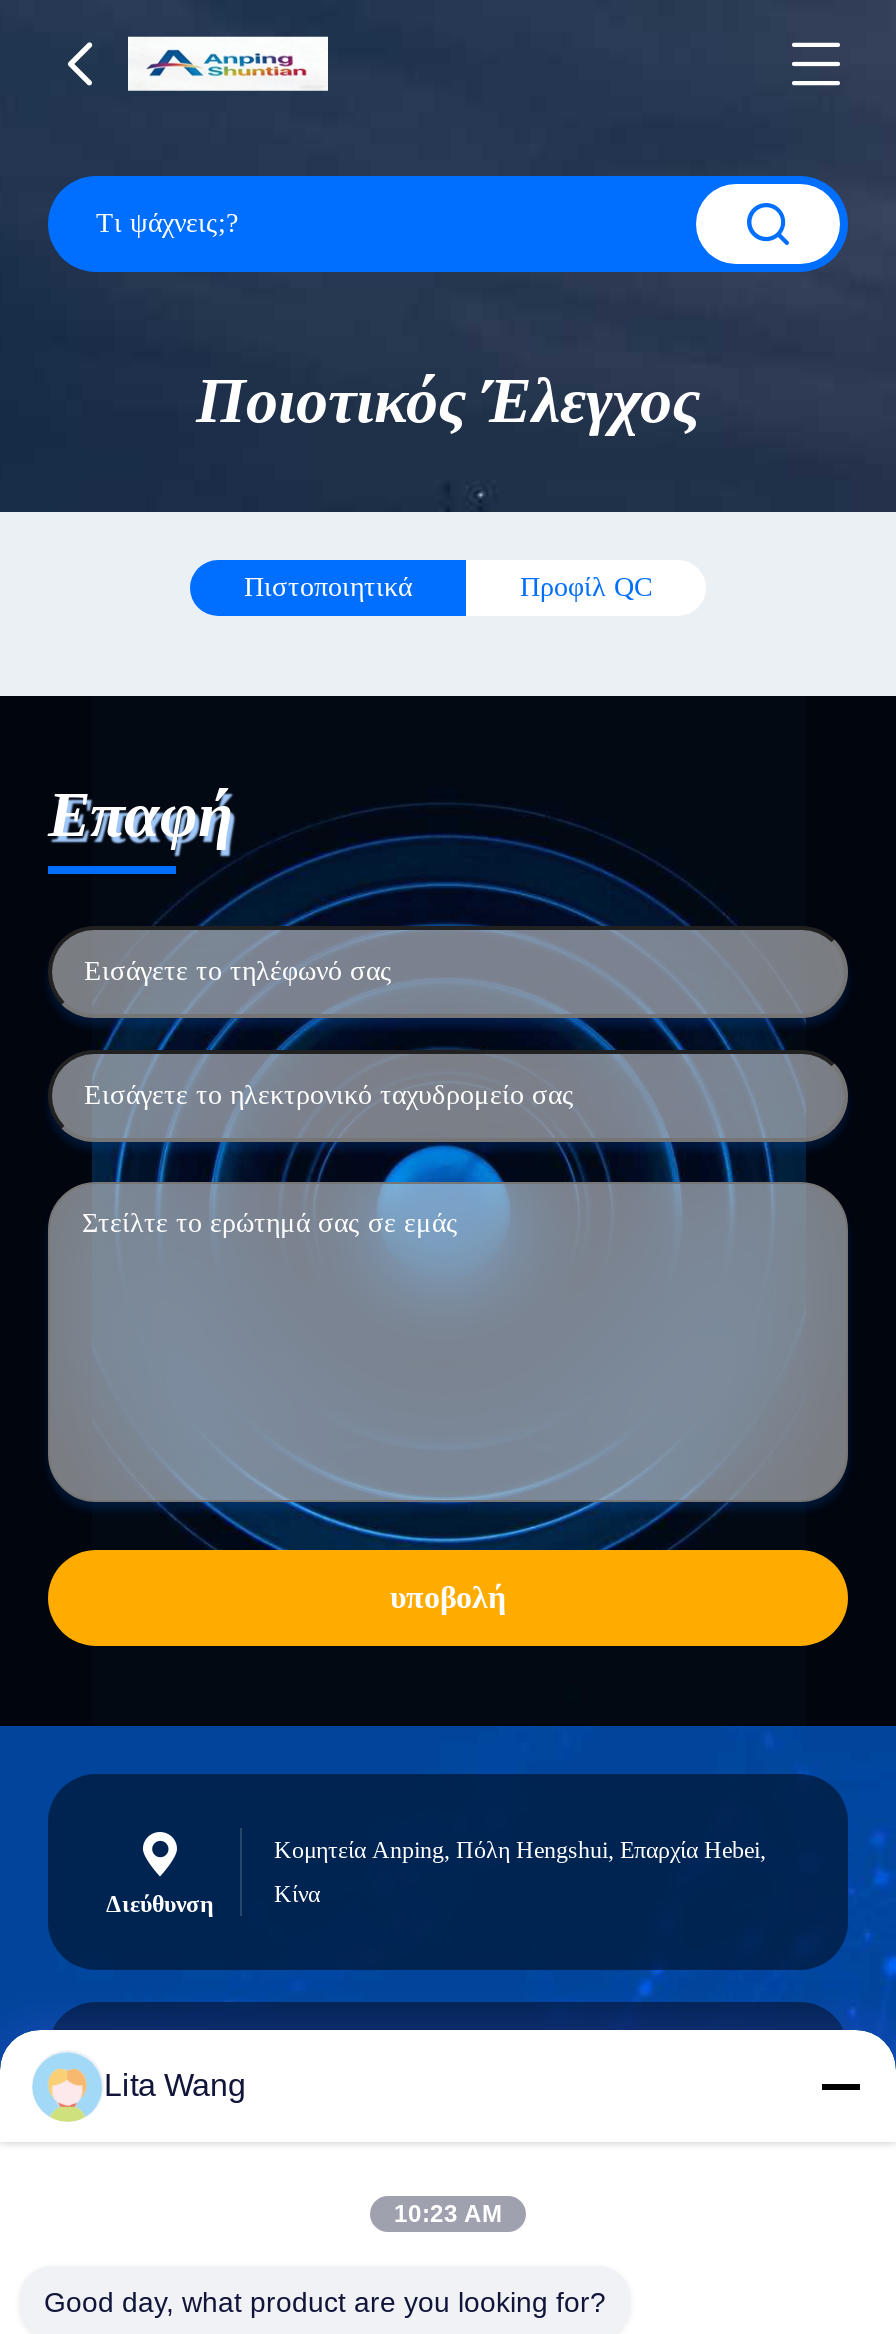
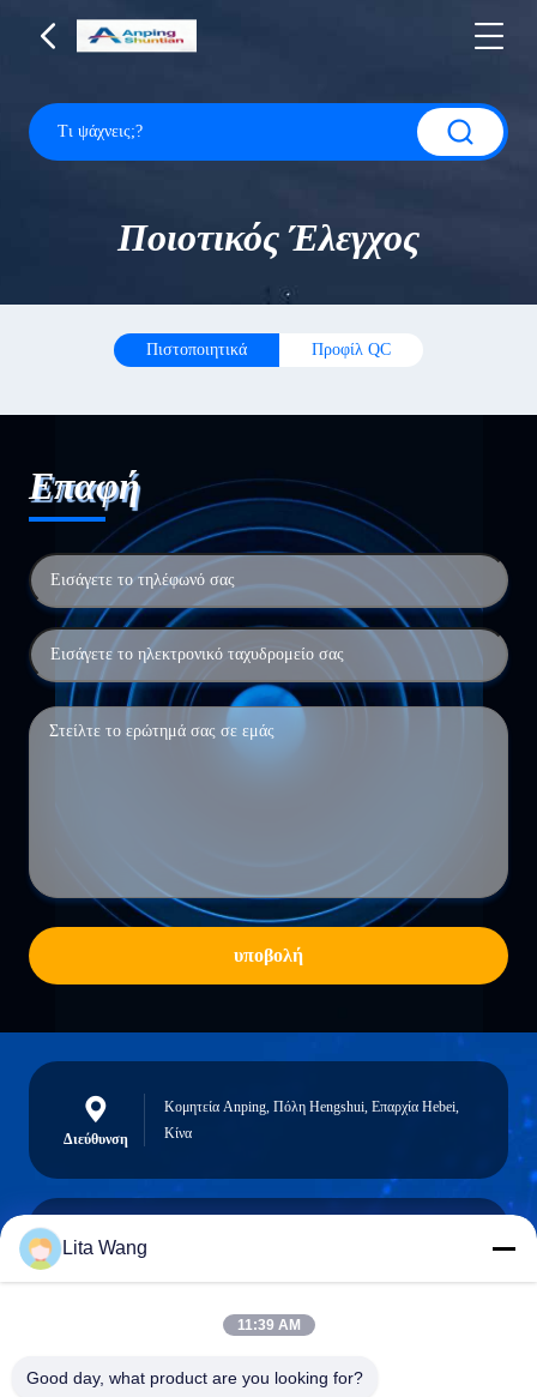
- 10:23 AM
+ 11:39 AM
